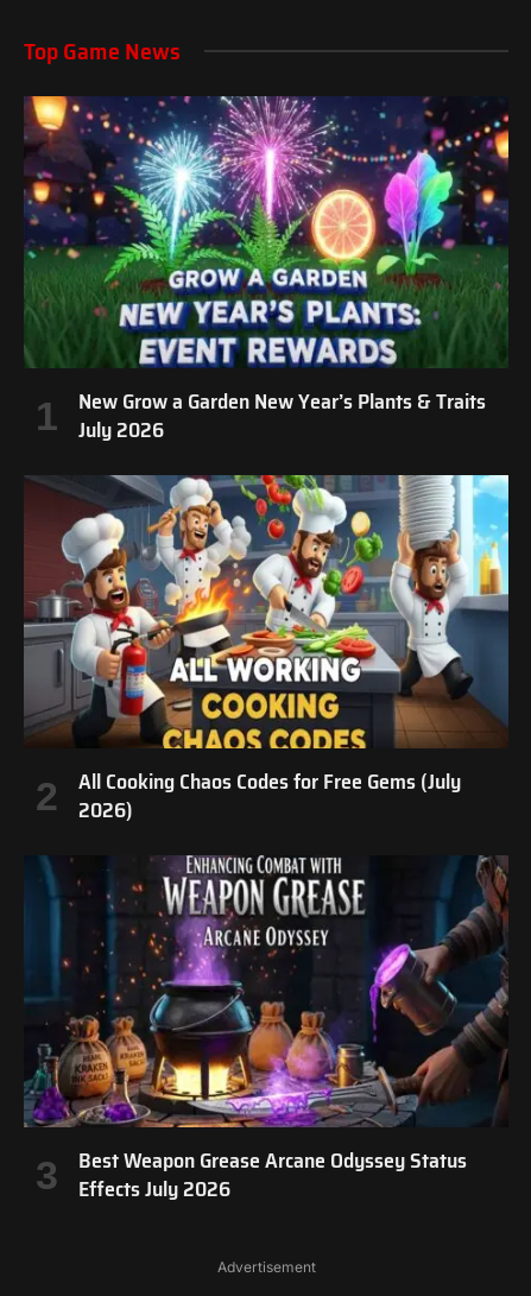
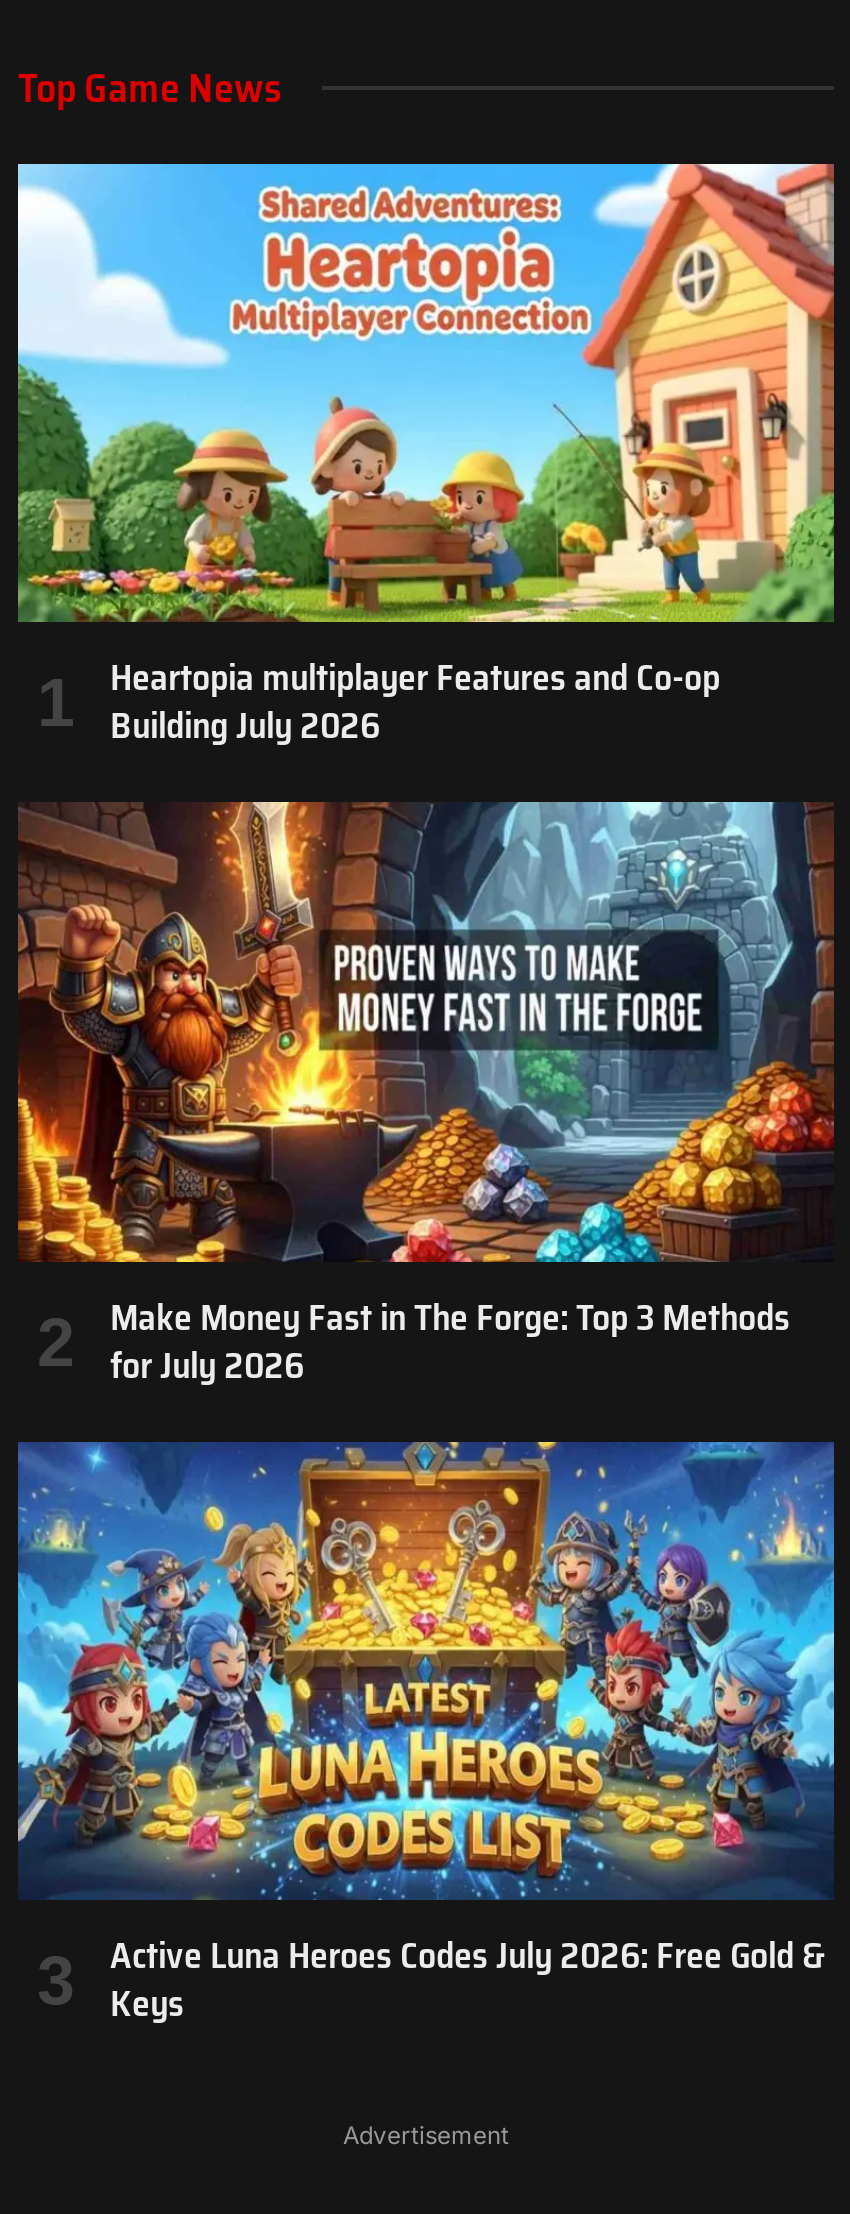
- [image]
- New Grow a Garden New Year’s Plants & Traits
- July 2026
+ [image]
+ Heartopia multiplayer Features and Co-op
+ Building July 2026

- [image]
- All Cooking Chaos Codes for Free Gems (July
- 2026)
+ [image]
+ Make Money Fast in The Forge: Top 3 Methods
+ for July 2026

- [image]
- Best Weapon Grease Arcane Odyssey Status
- Effects July 2026
+ [image]
+ Active Luna Heroes Codes July 2026: Free Gold &
+ Keys
